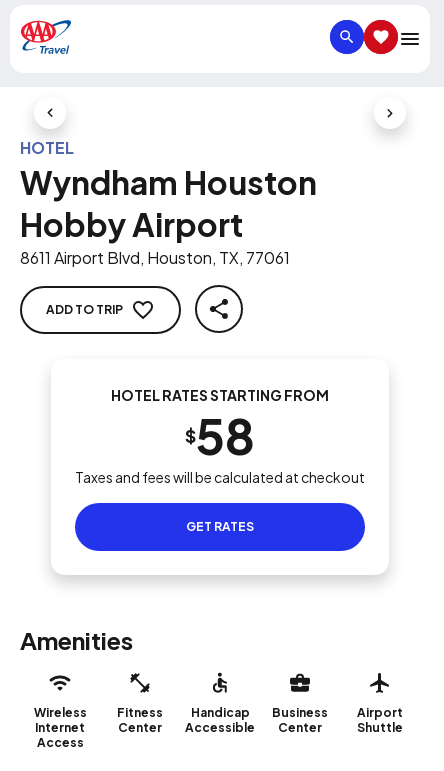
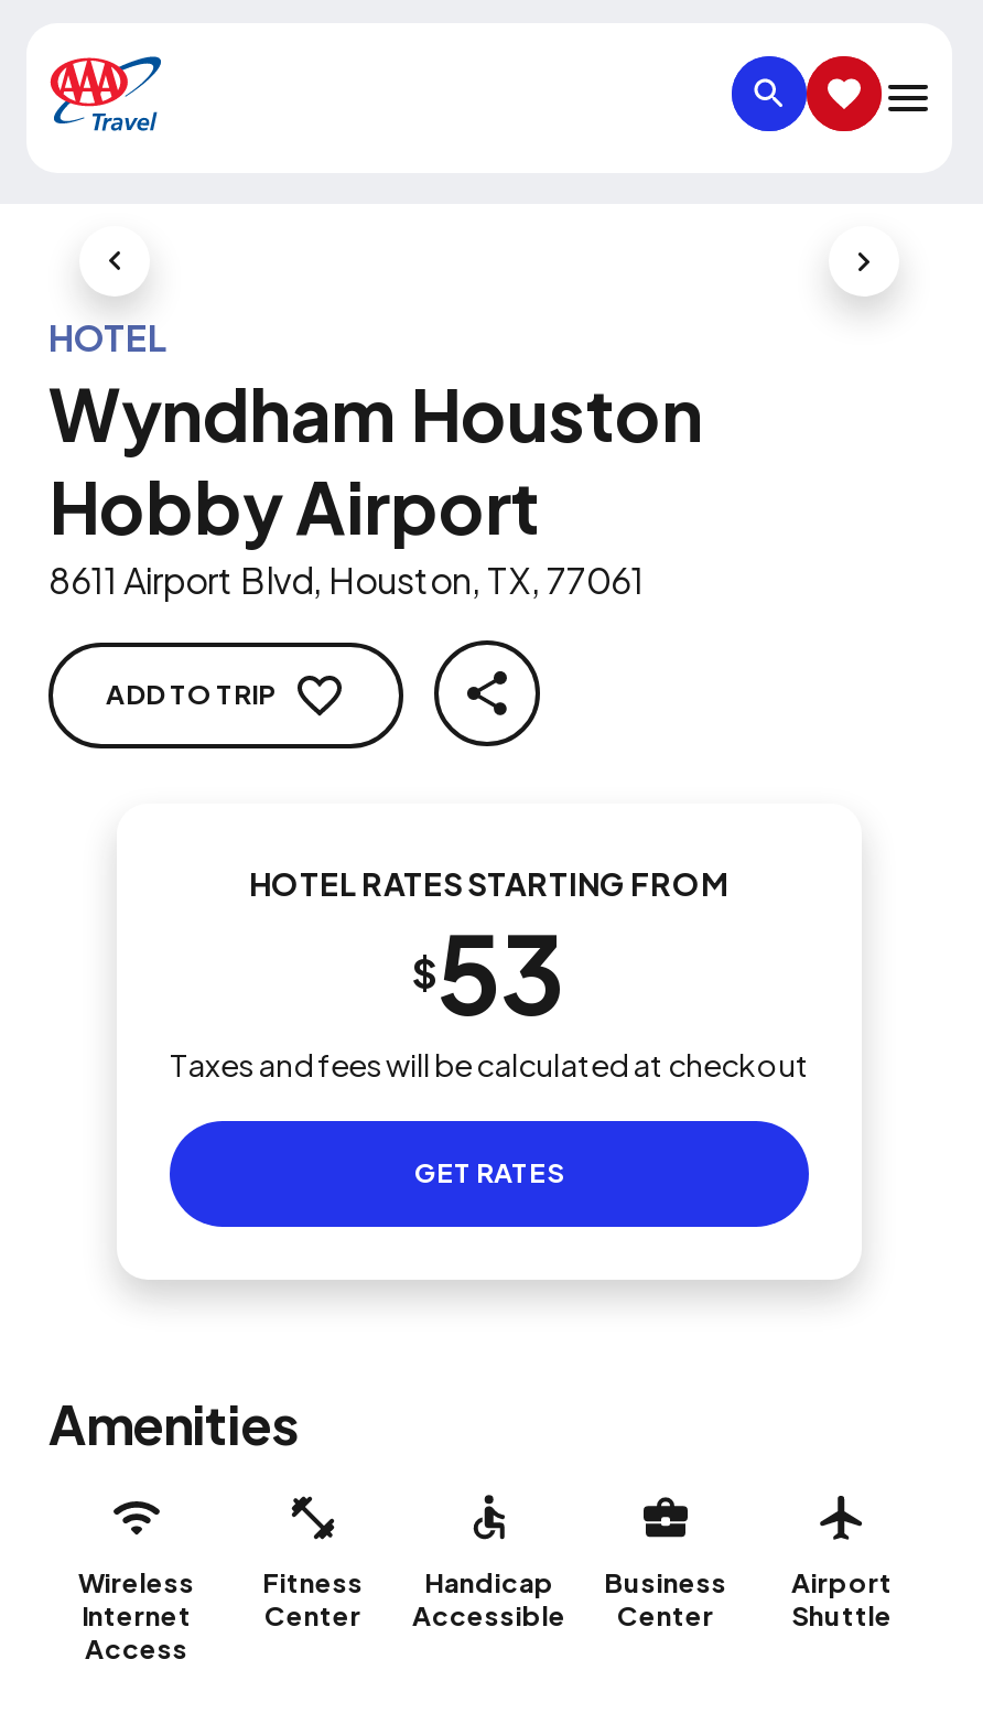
- $58
+ $53
